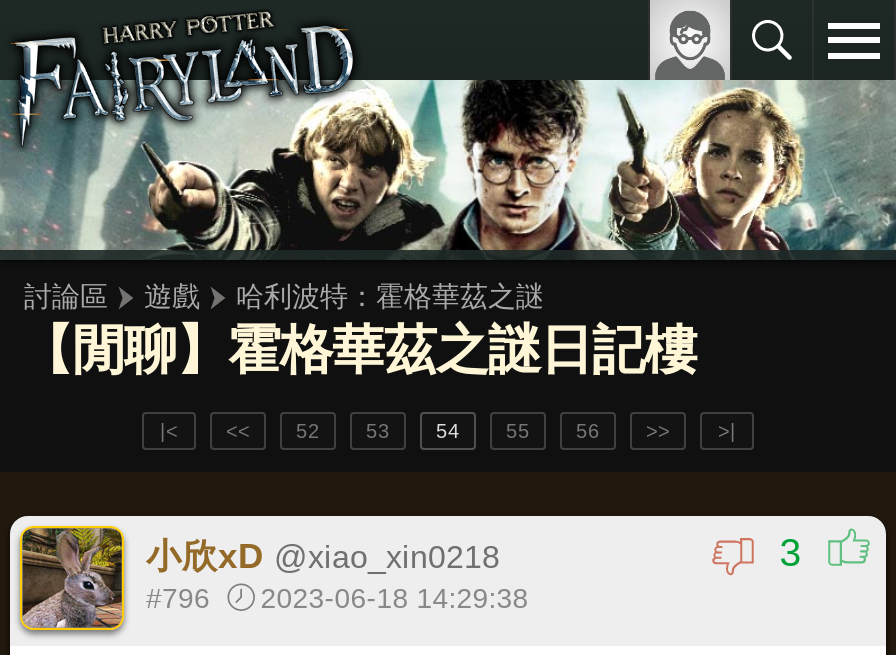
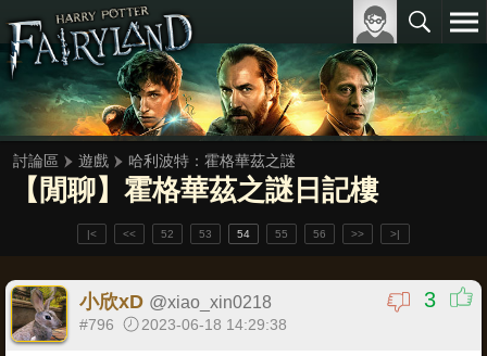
- [image]
+ [image]
